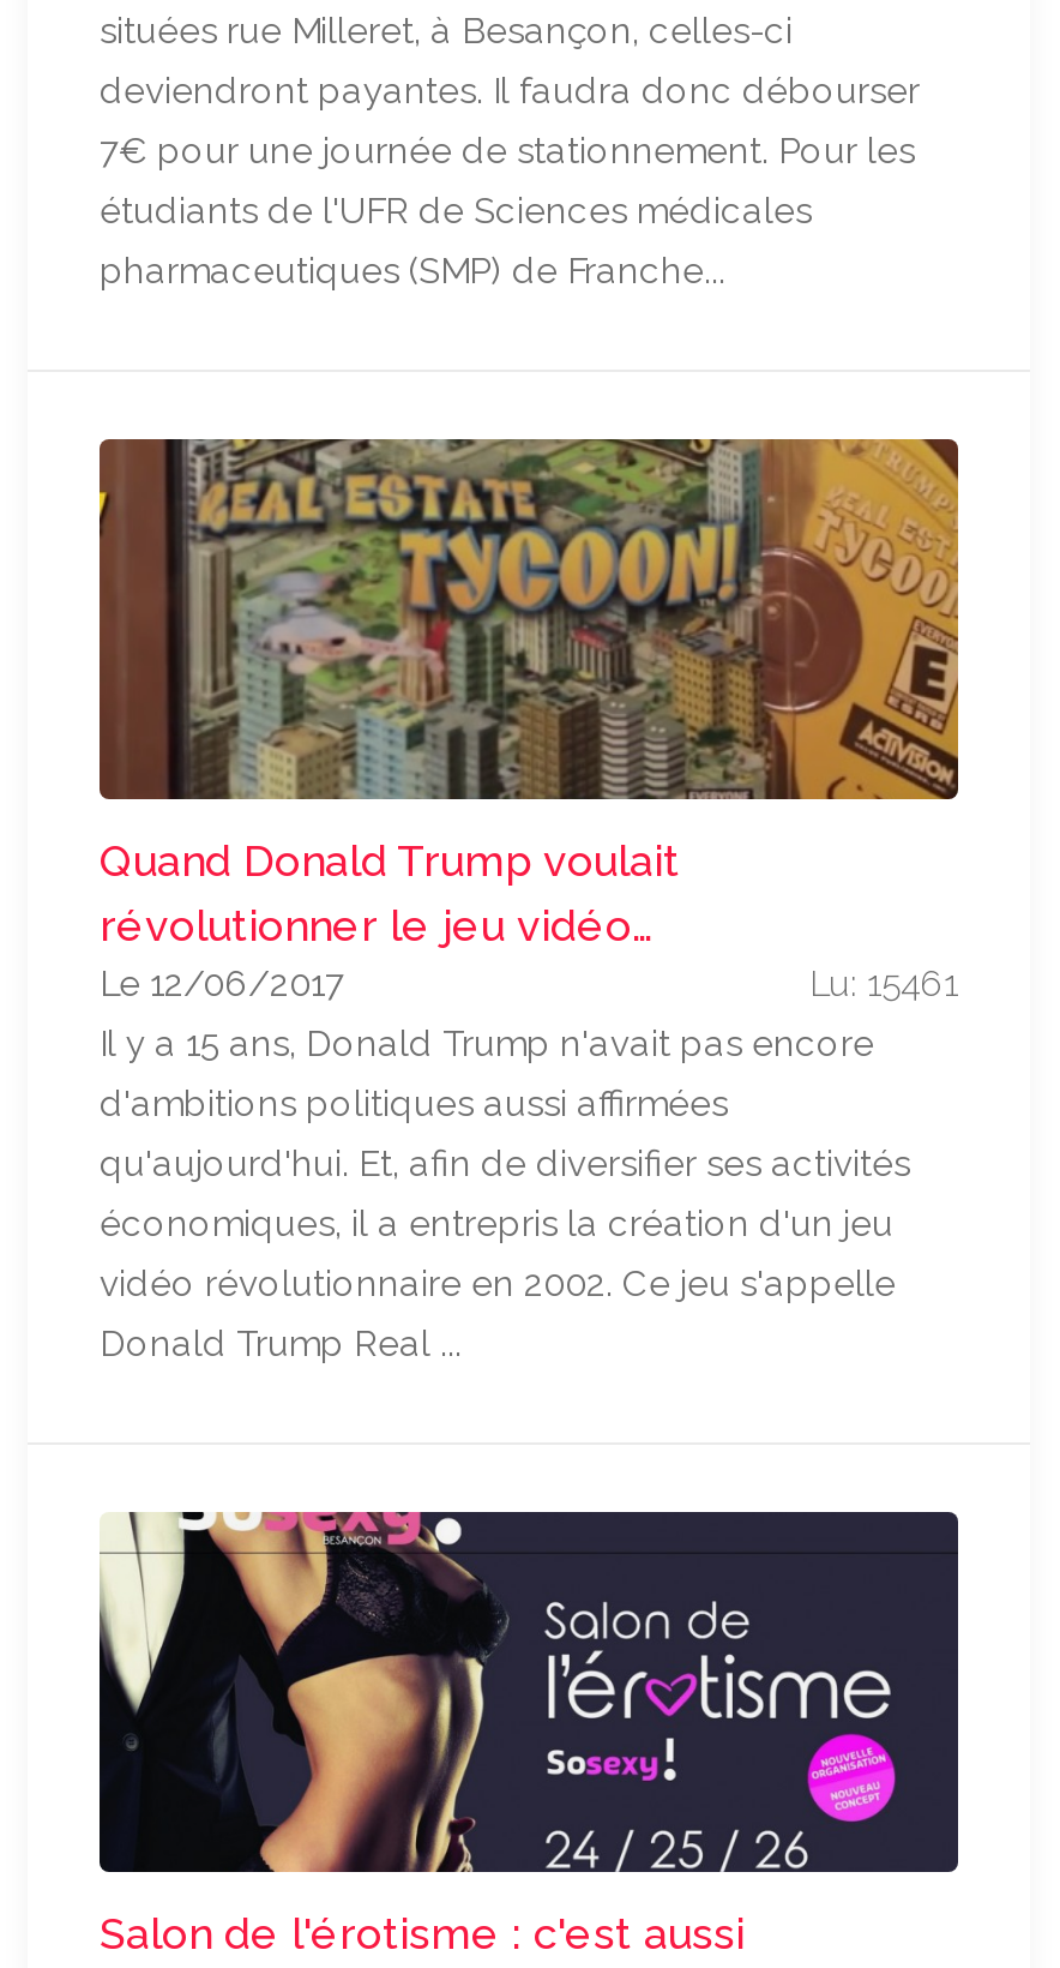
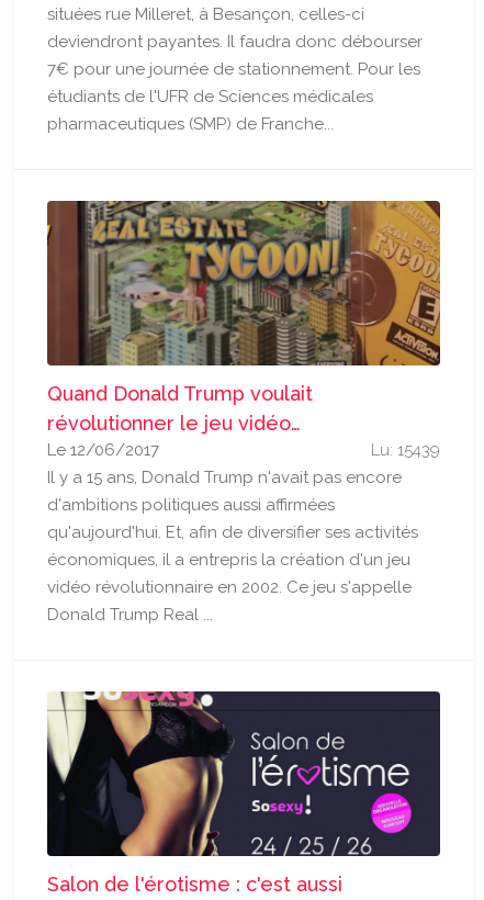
- Lu: 15461
+ Lu: 15439
